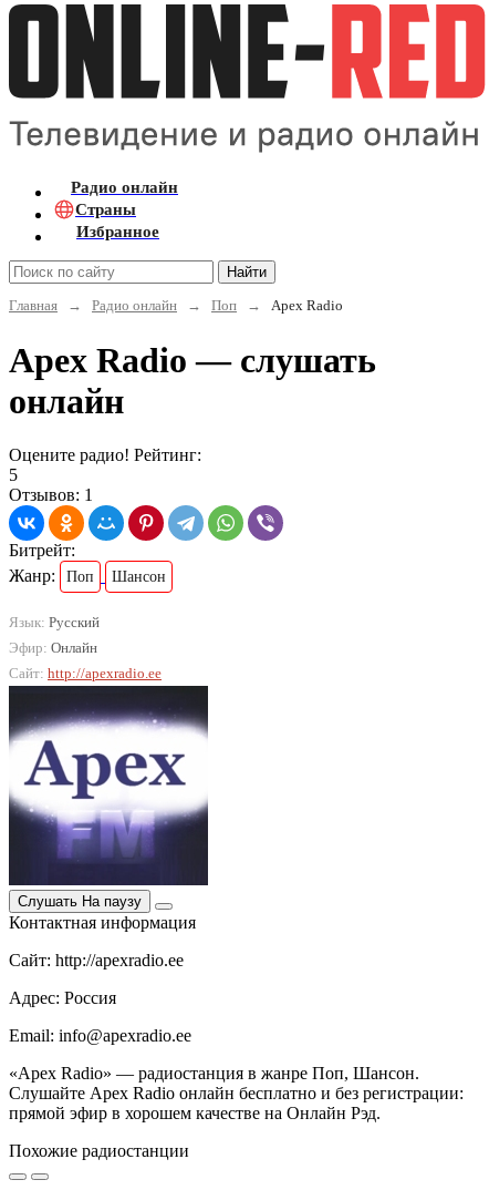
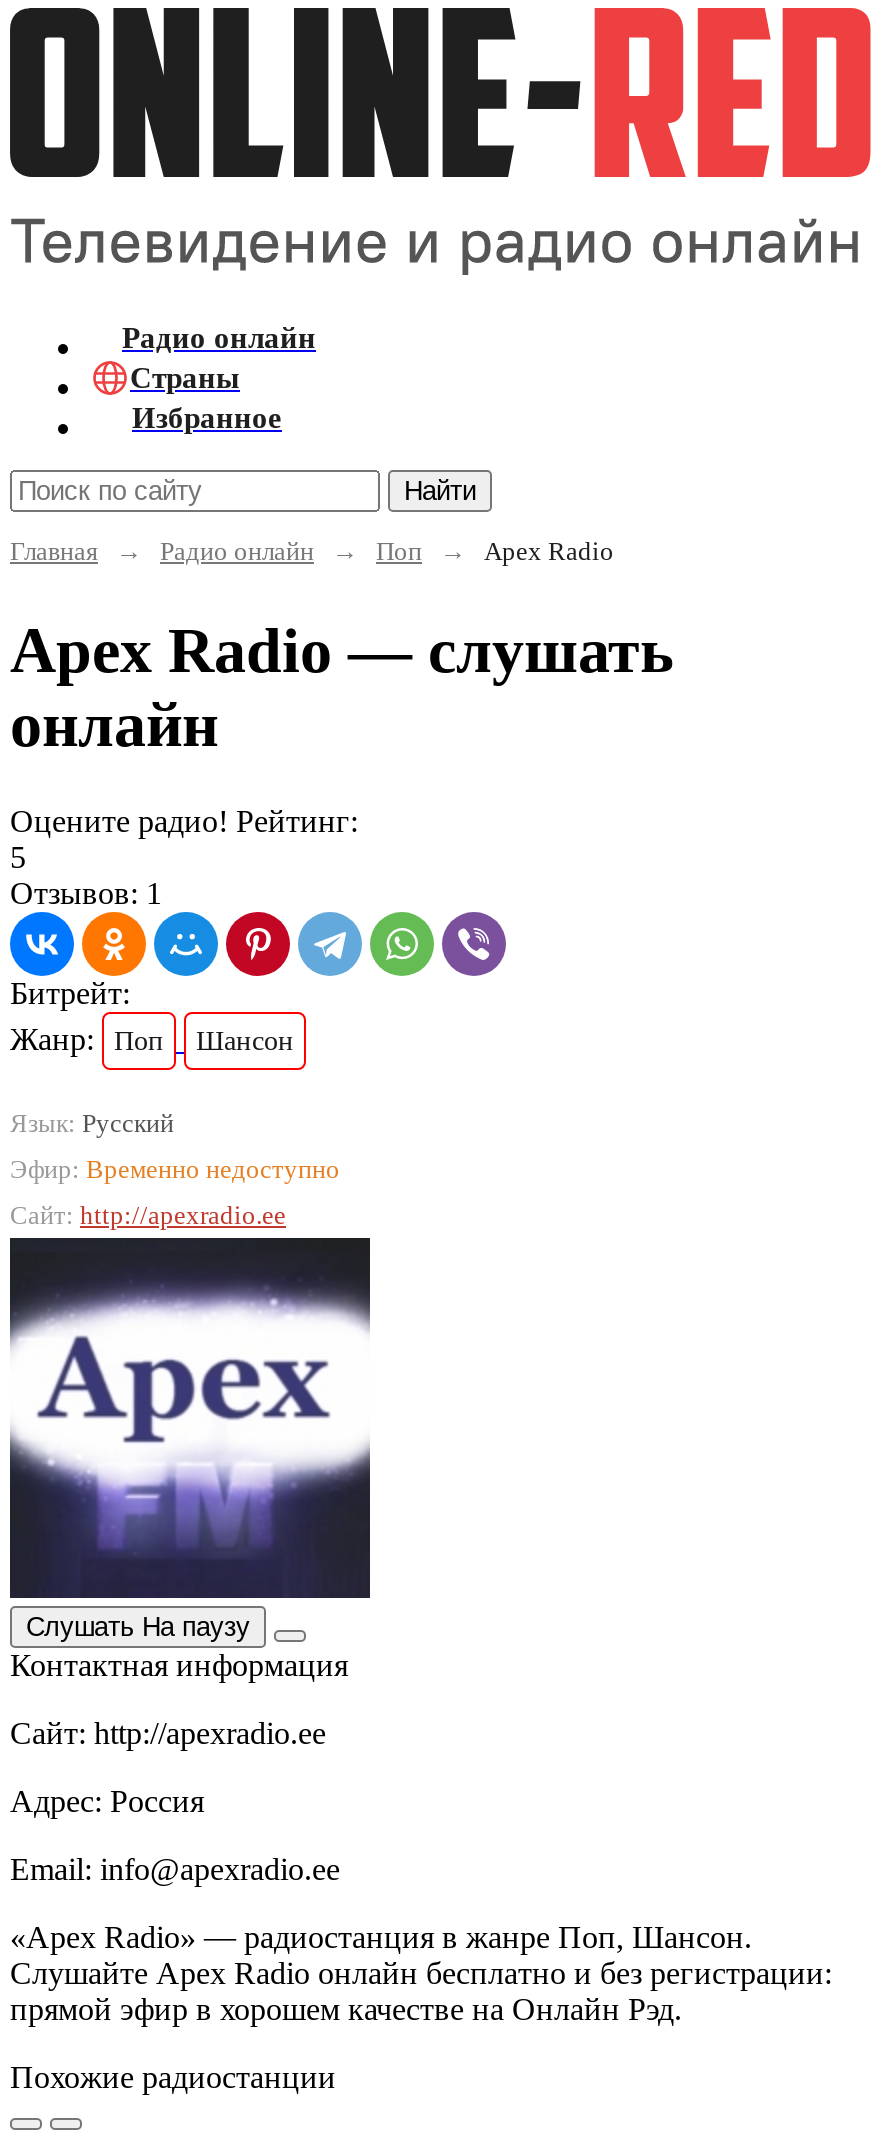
- Эфир: Онлайн
+ Эфир: Временно недоступно
